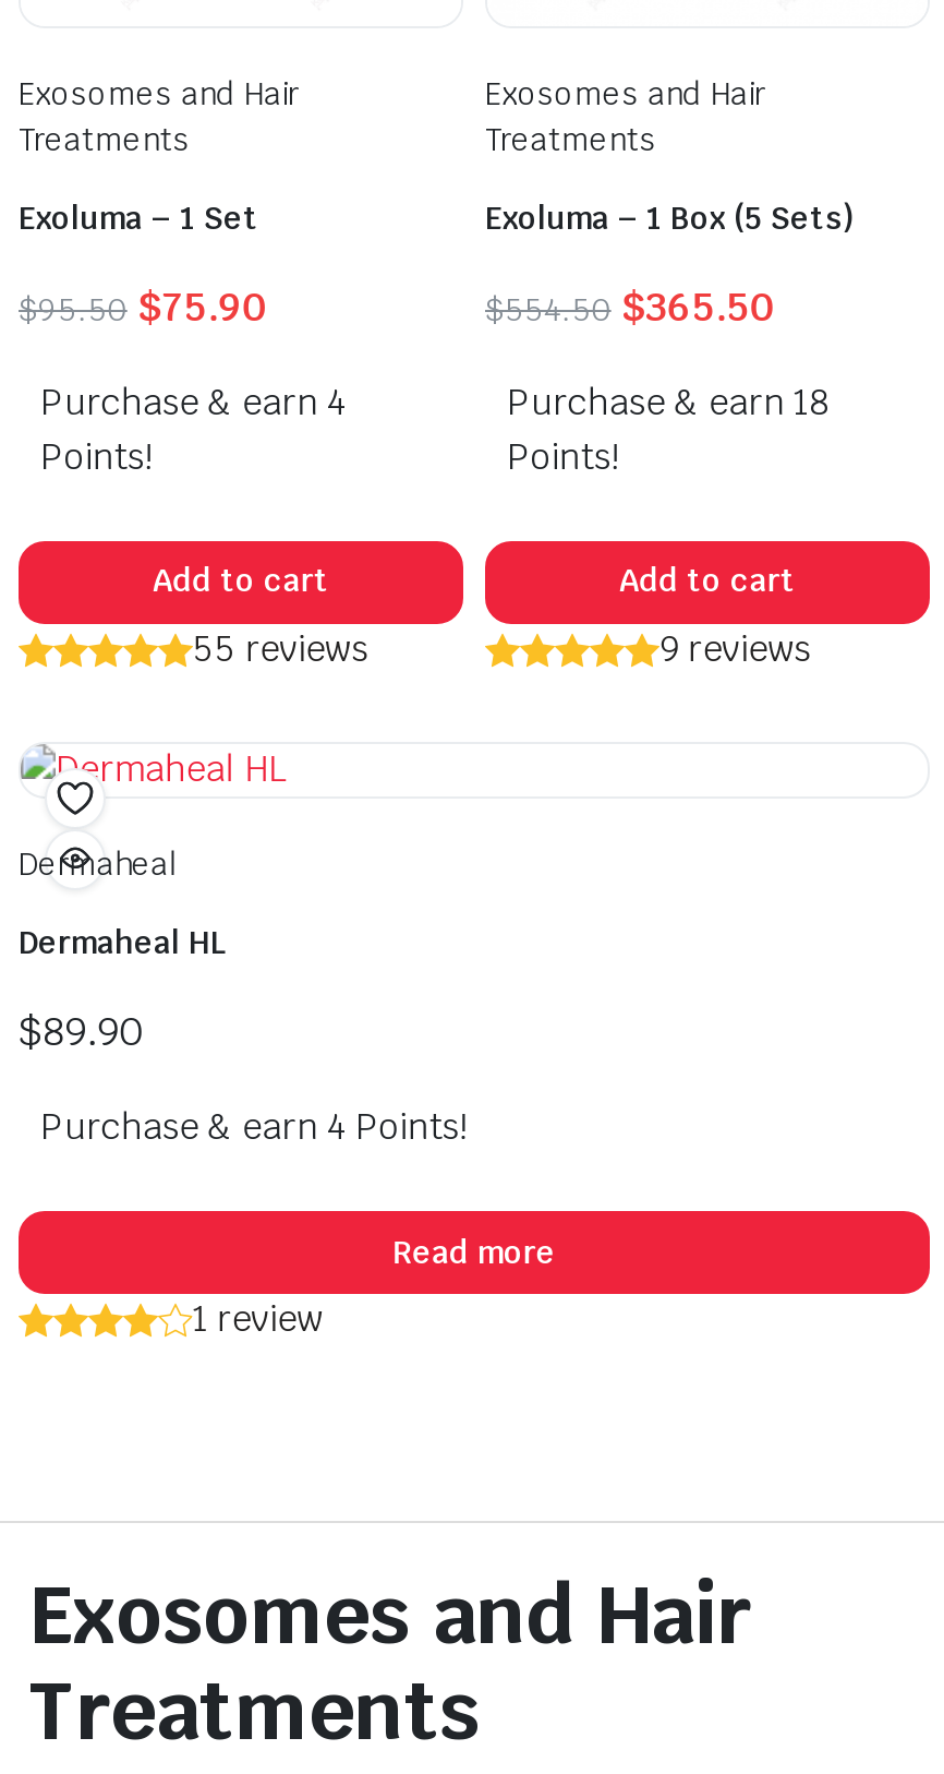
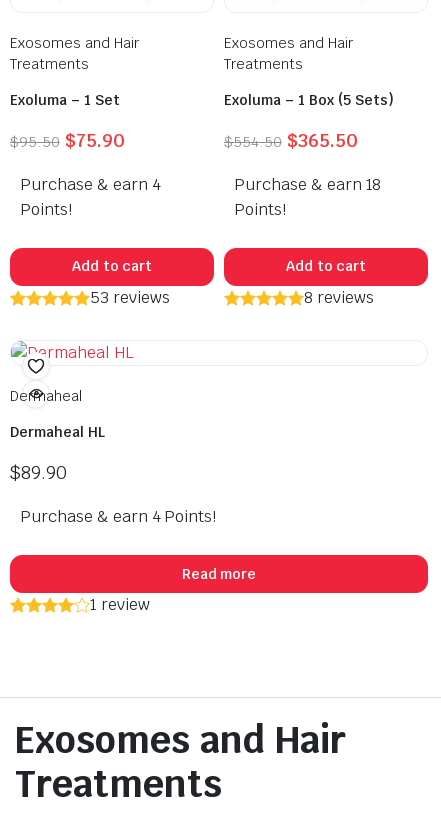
- 55 reviews
+ 53 reviews

- 9 reviews
+ 8 reviews
